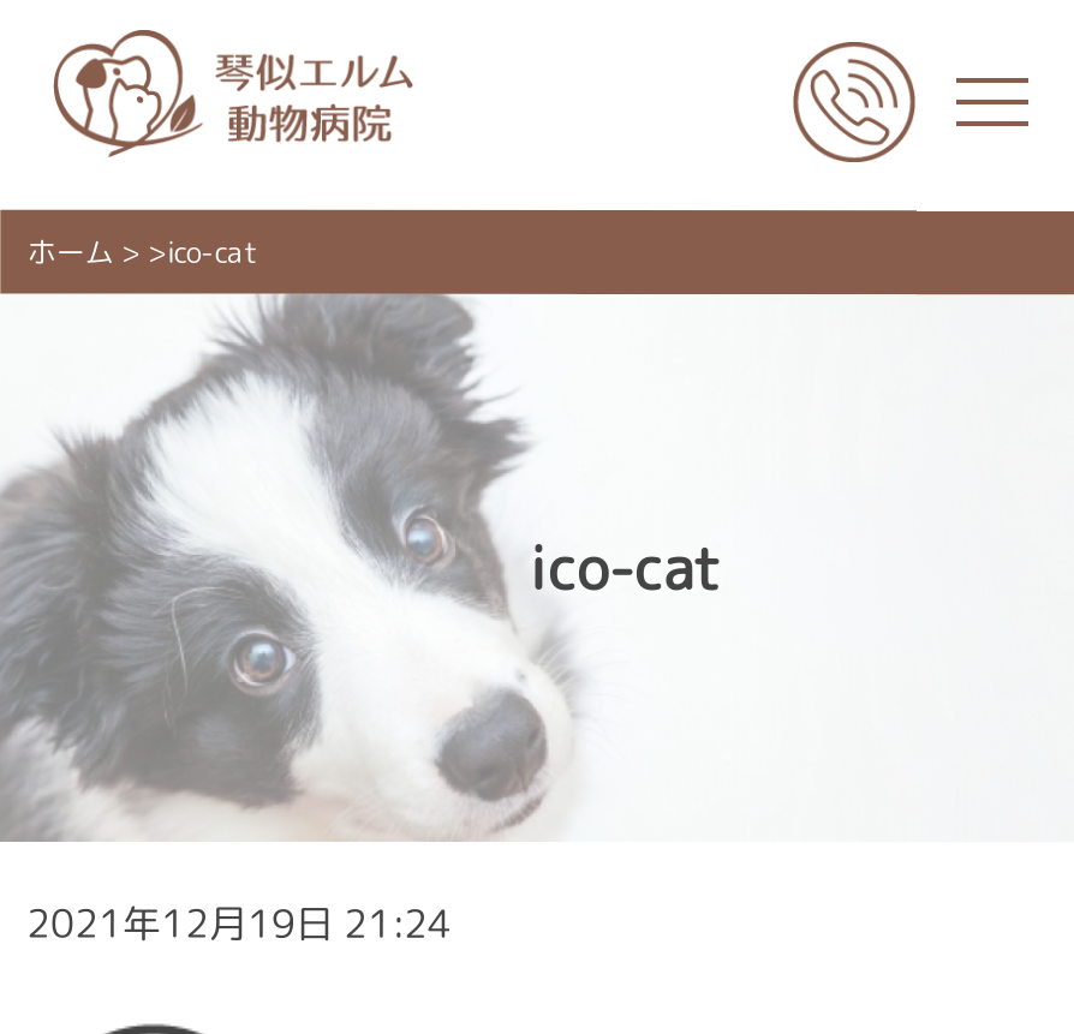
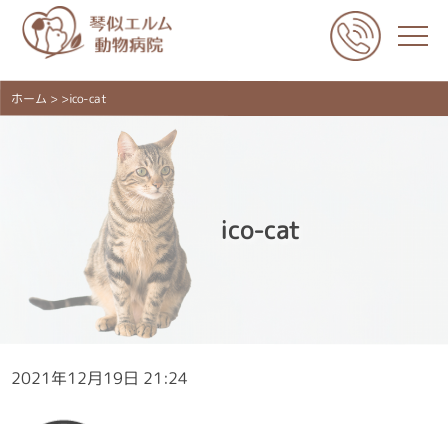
- [image]
+ [image]
